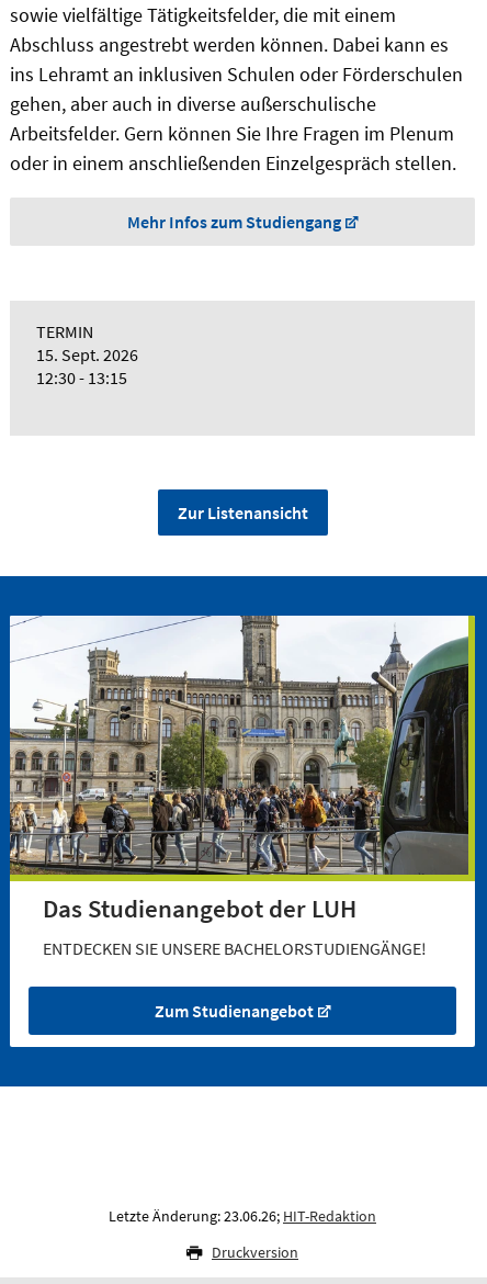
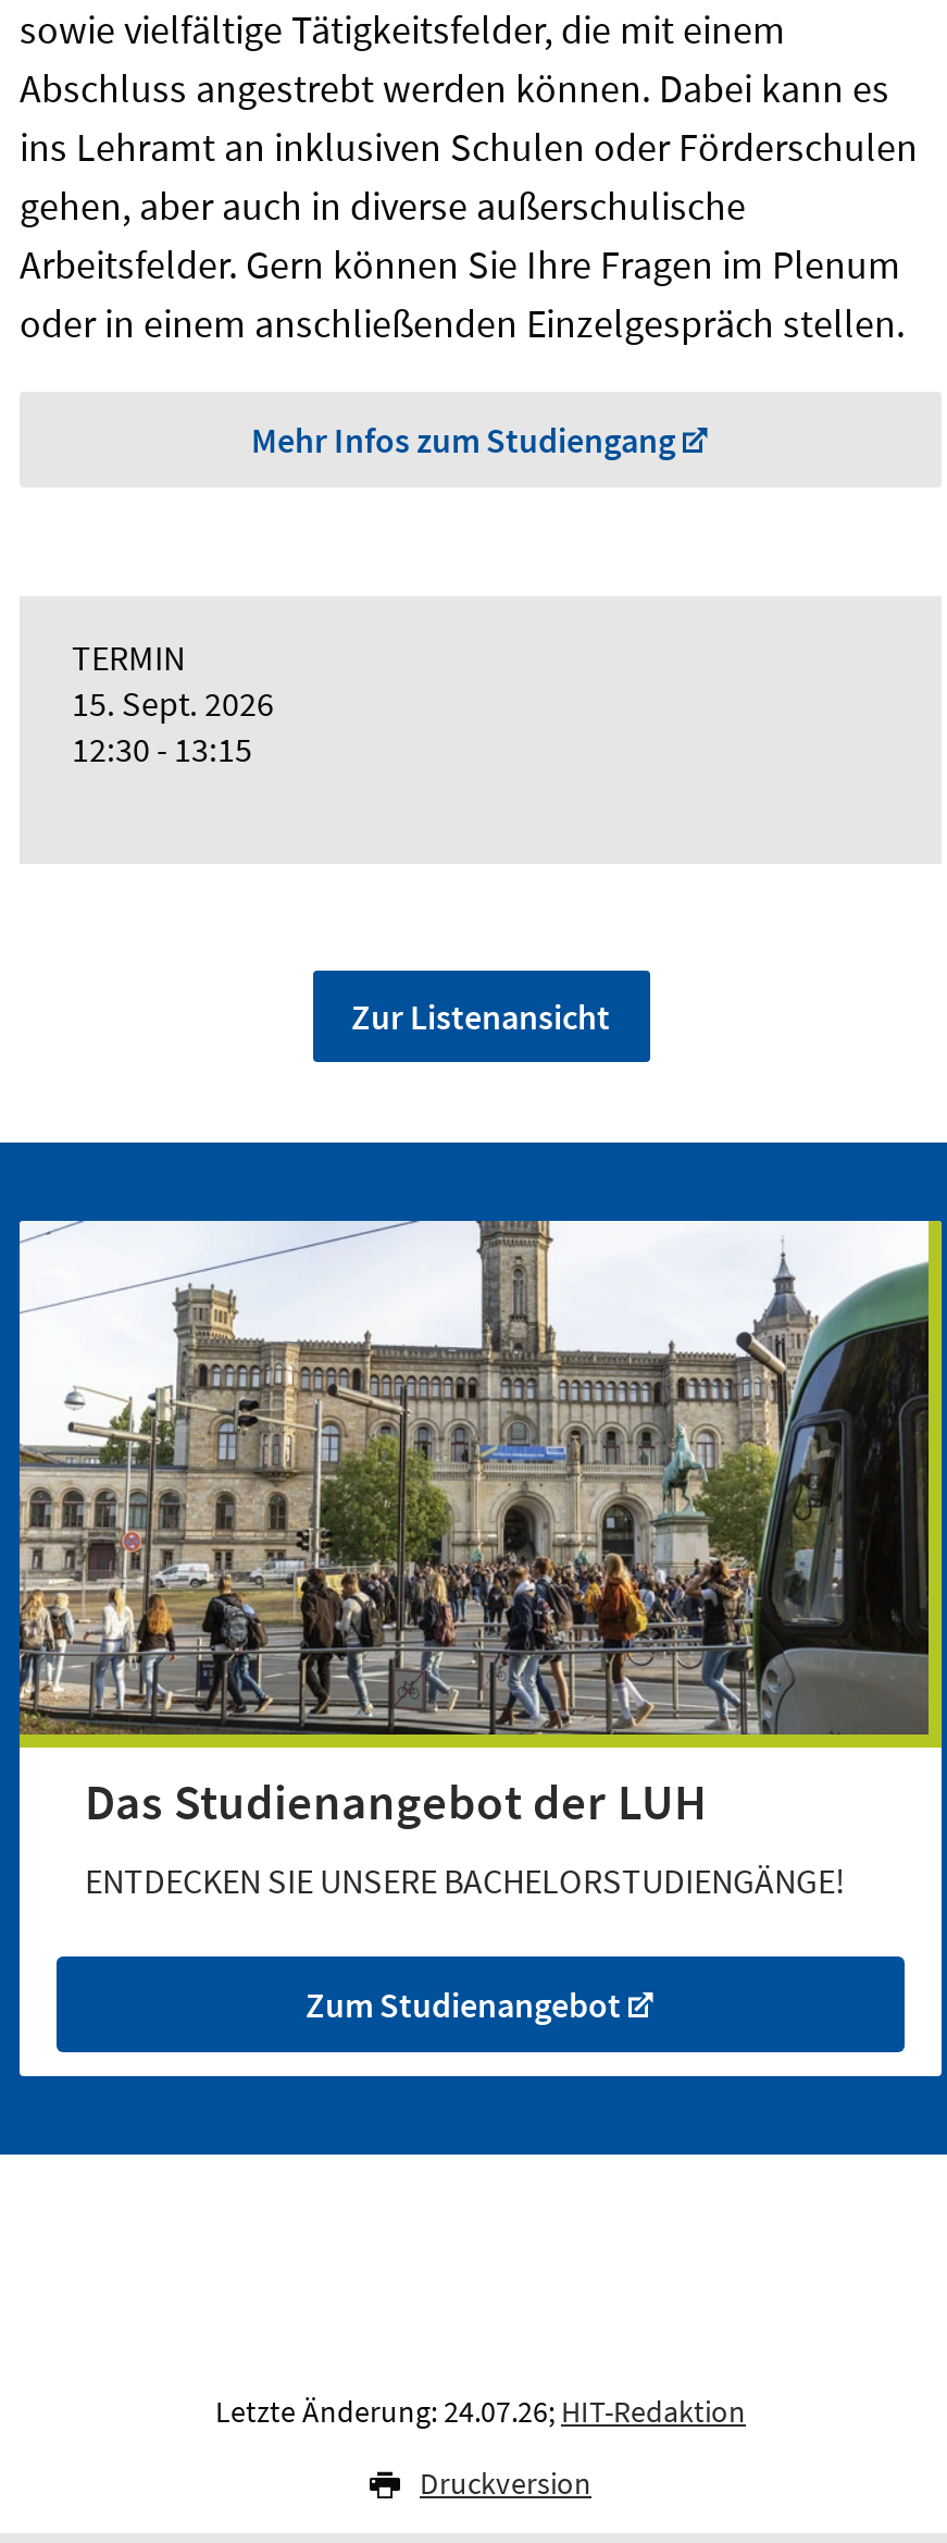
- Letzte Änderung: 23.06.26; HIT-Redaktion
+ Letzte Änderung: 24.07.26; HIT-Redaktion
